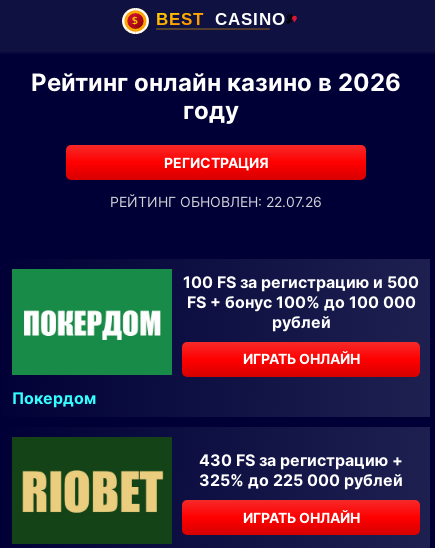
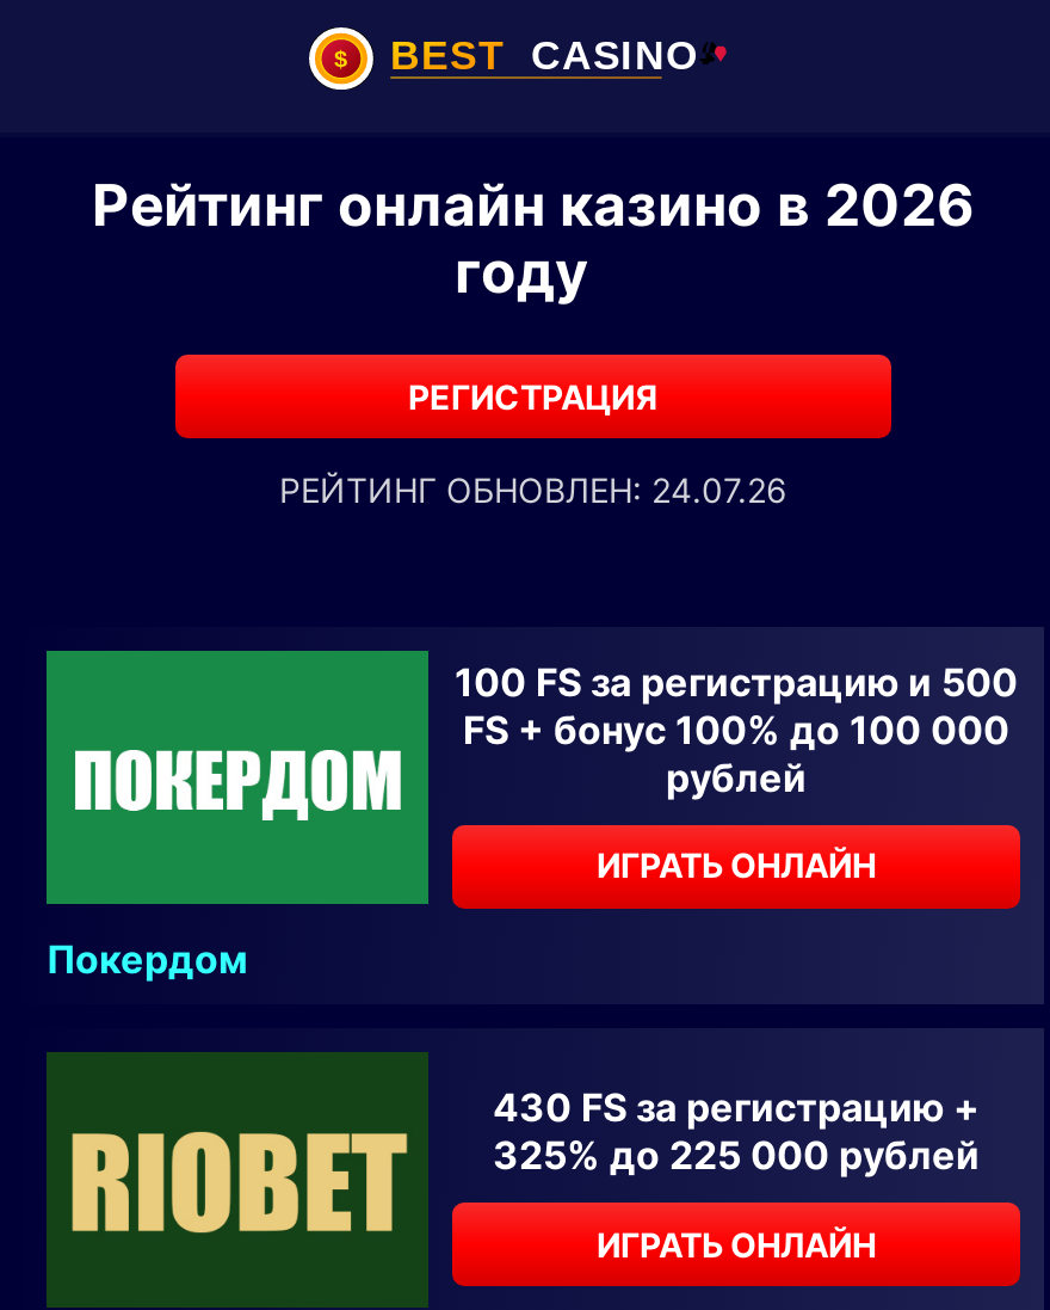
- РЕЙТИНГ ОБНОВЛЕН: 22.07.26
+ РЕЙТИНГ ОБНОВЛЕН: 24.07.26
